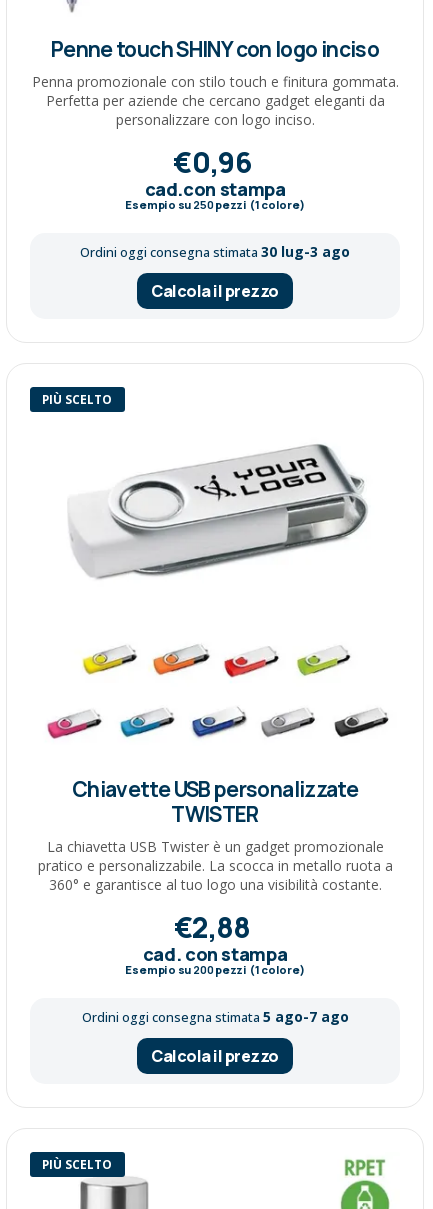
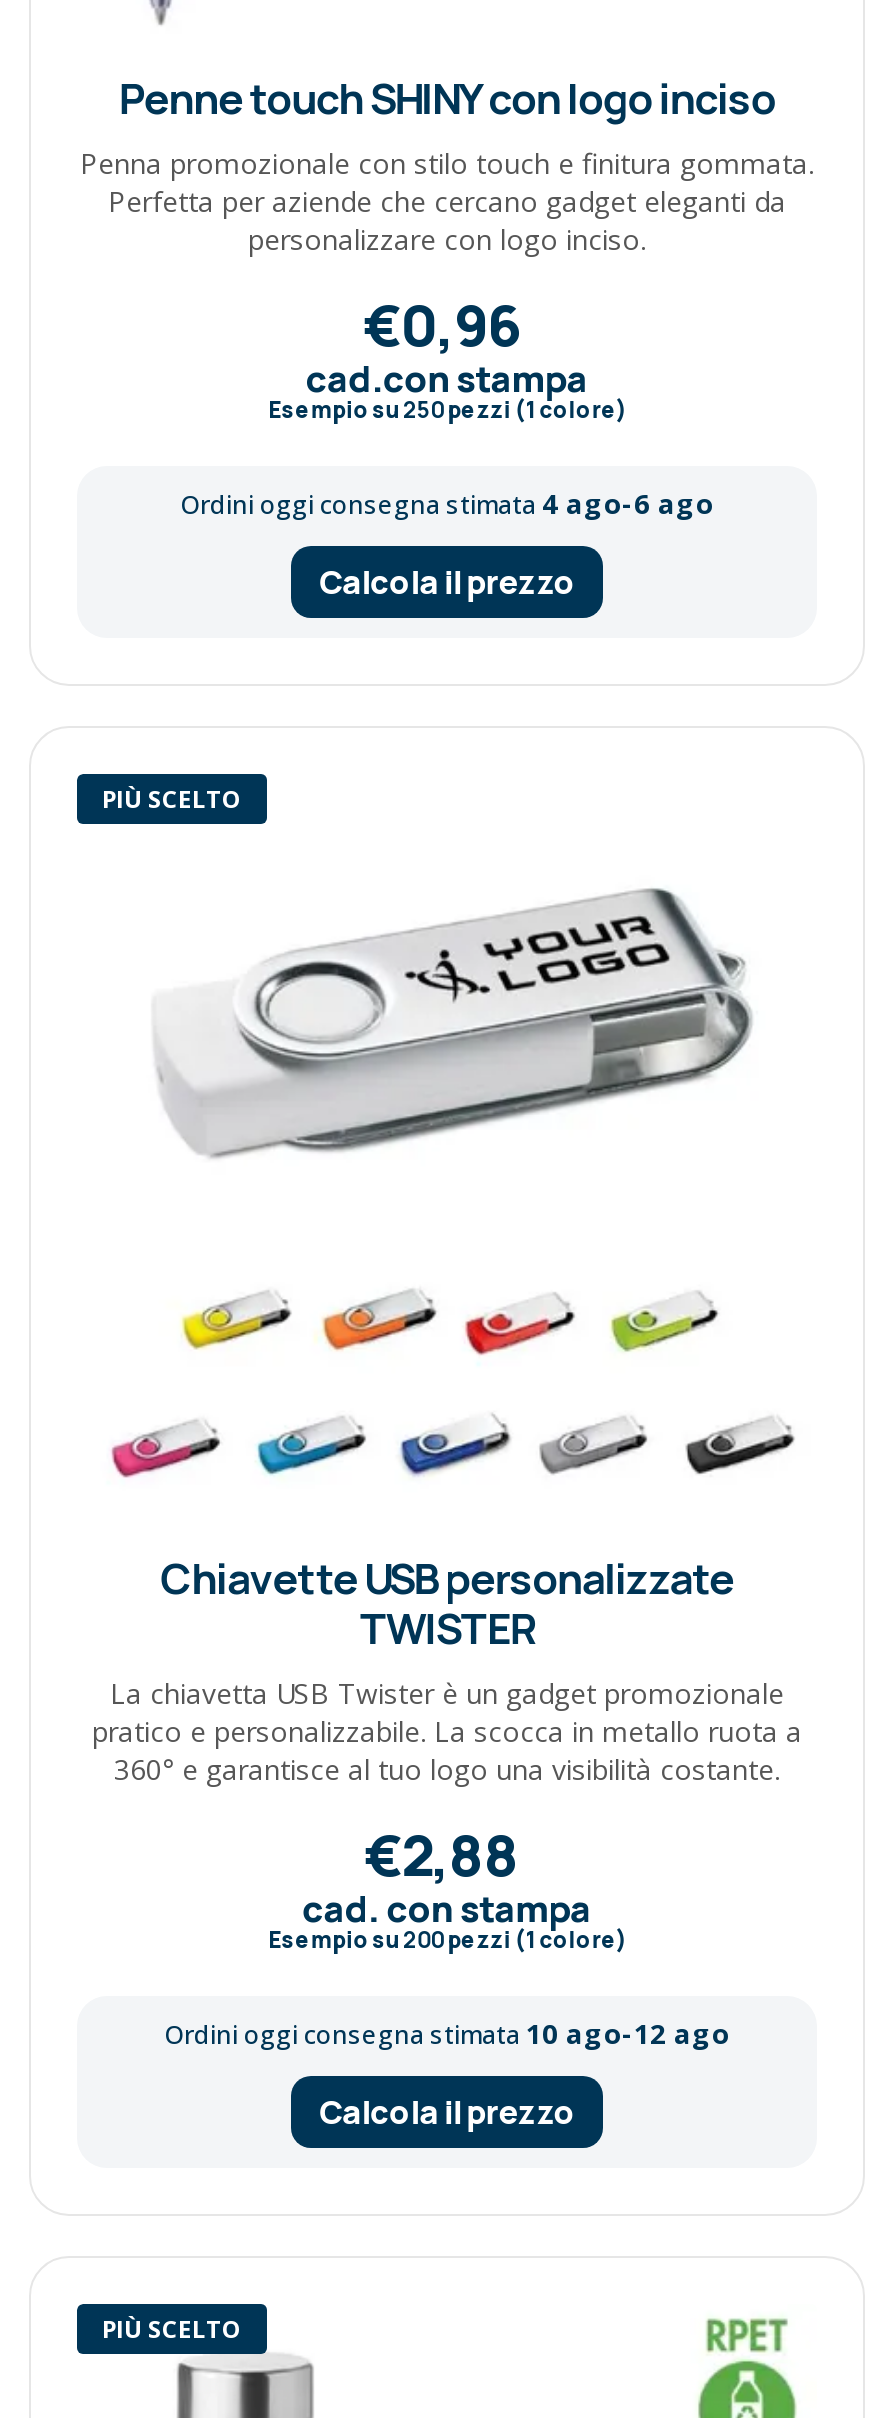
- Ordini oggi consegna stimata 30 lug-3 ago
+ Ordini oggi consegna stimata 4 ago-6 ago

- Ordini oggi consegna stimata 5 ago-7 ago
+ Ordini oggi consegna stimata 10 ago-12 ago
